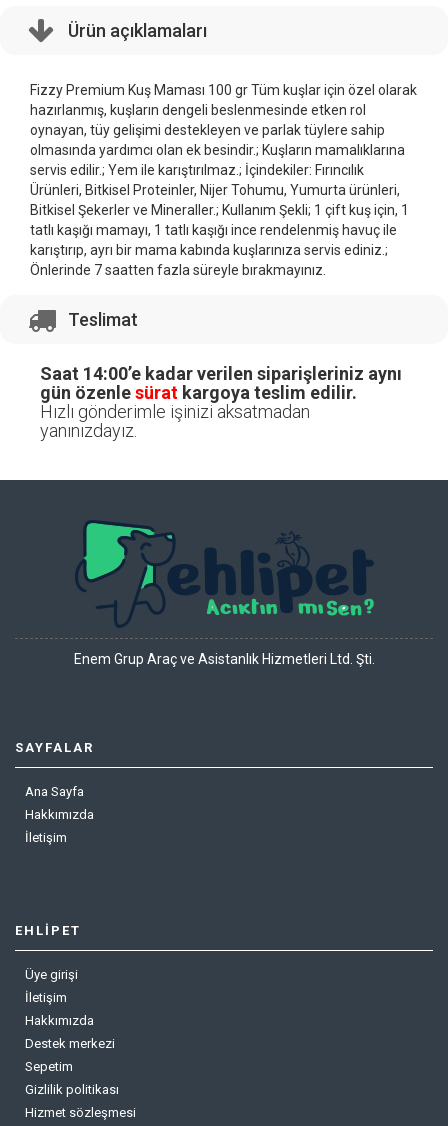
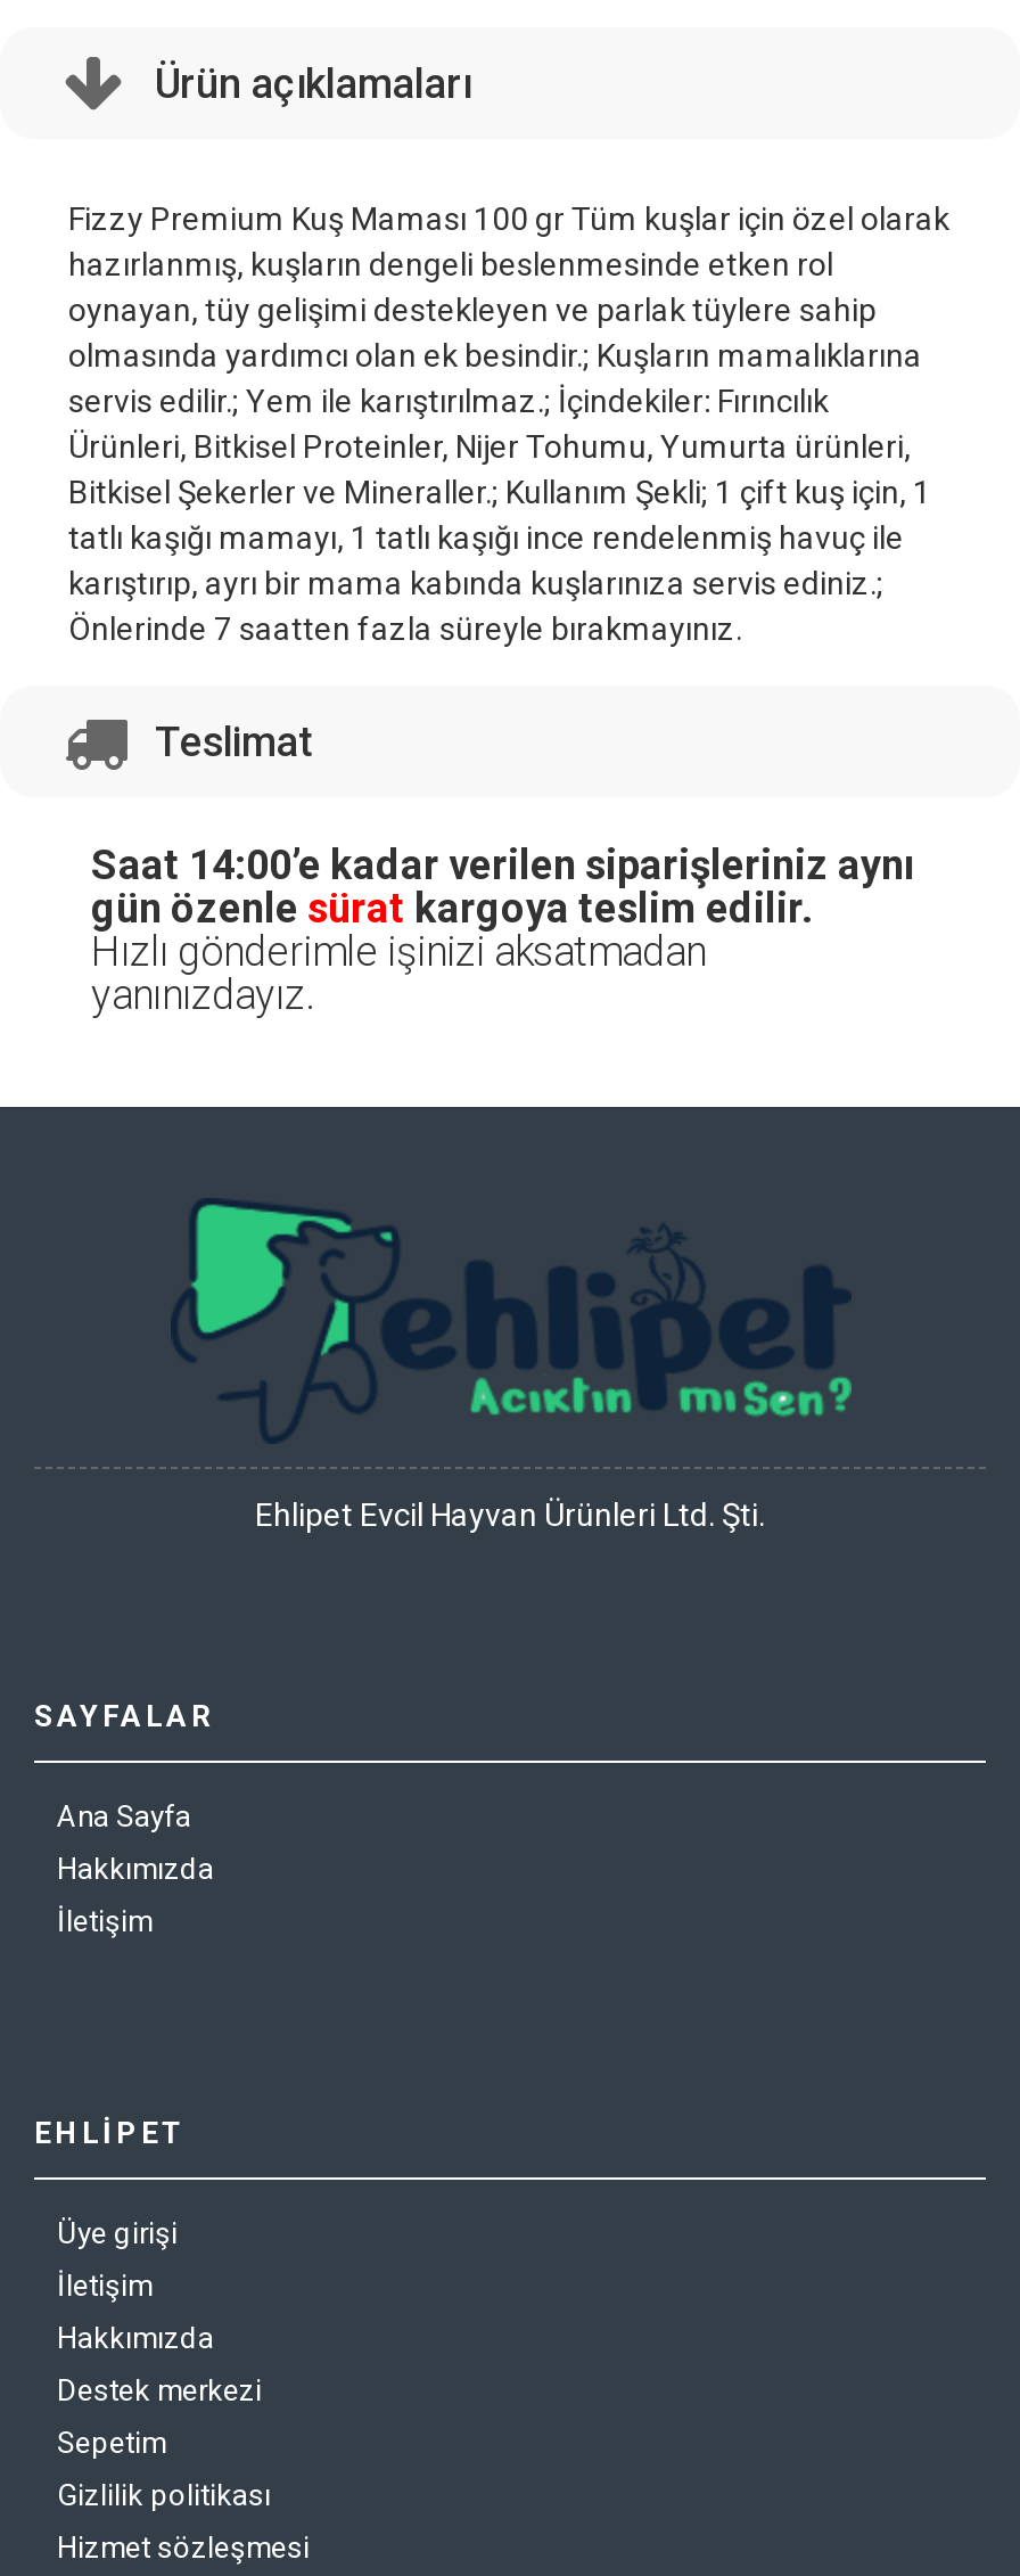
- Enem Grup Araç ve Asistanlık Hizmetleri Ltd. Şti.
+ Ehlipet Evcil Hayvan Ürünleri Ltd. Şti.
